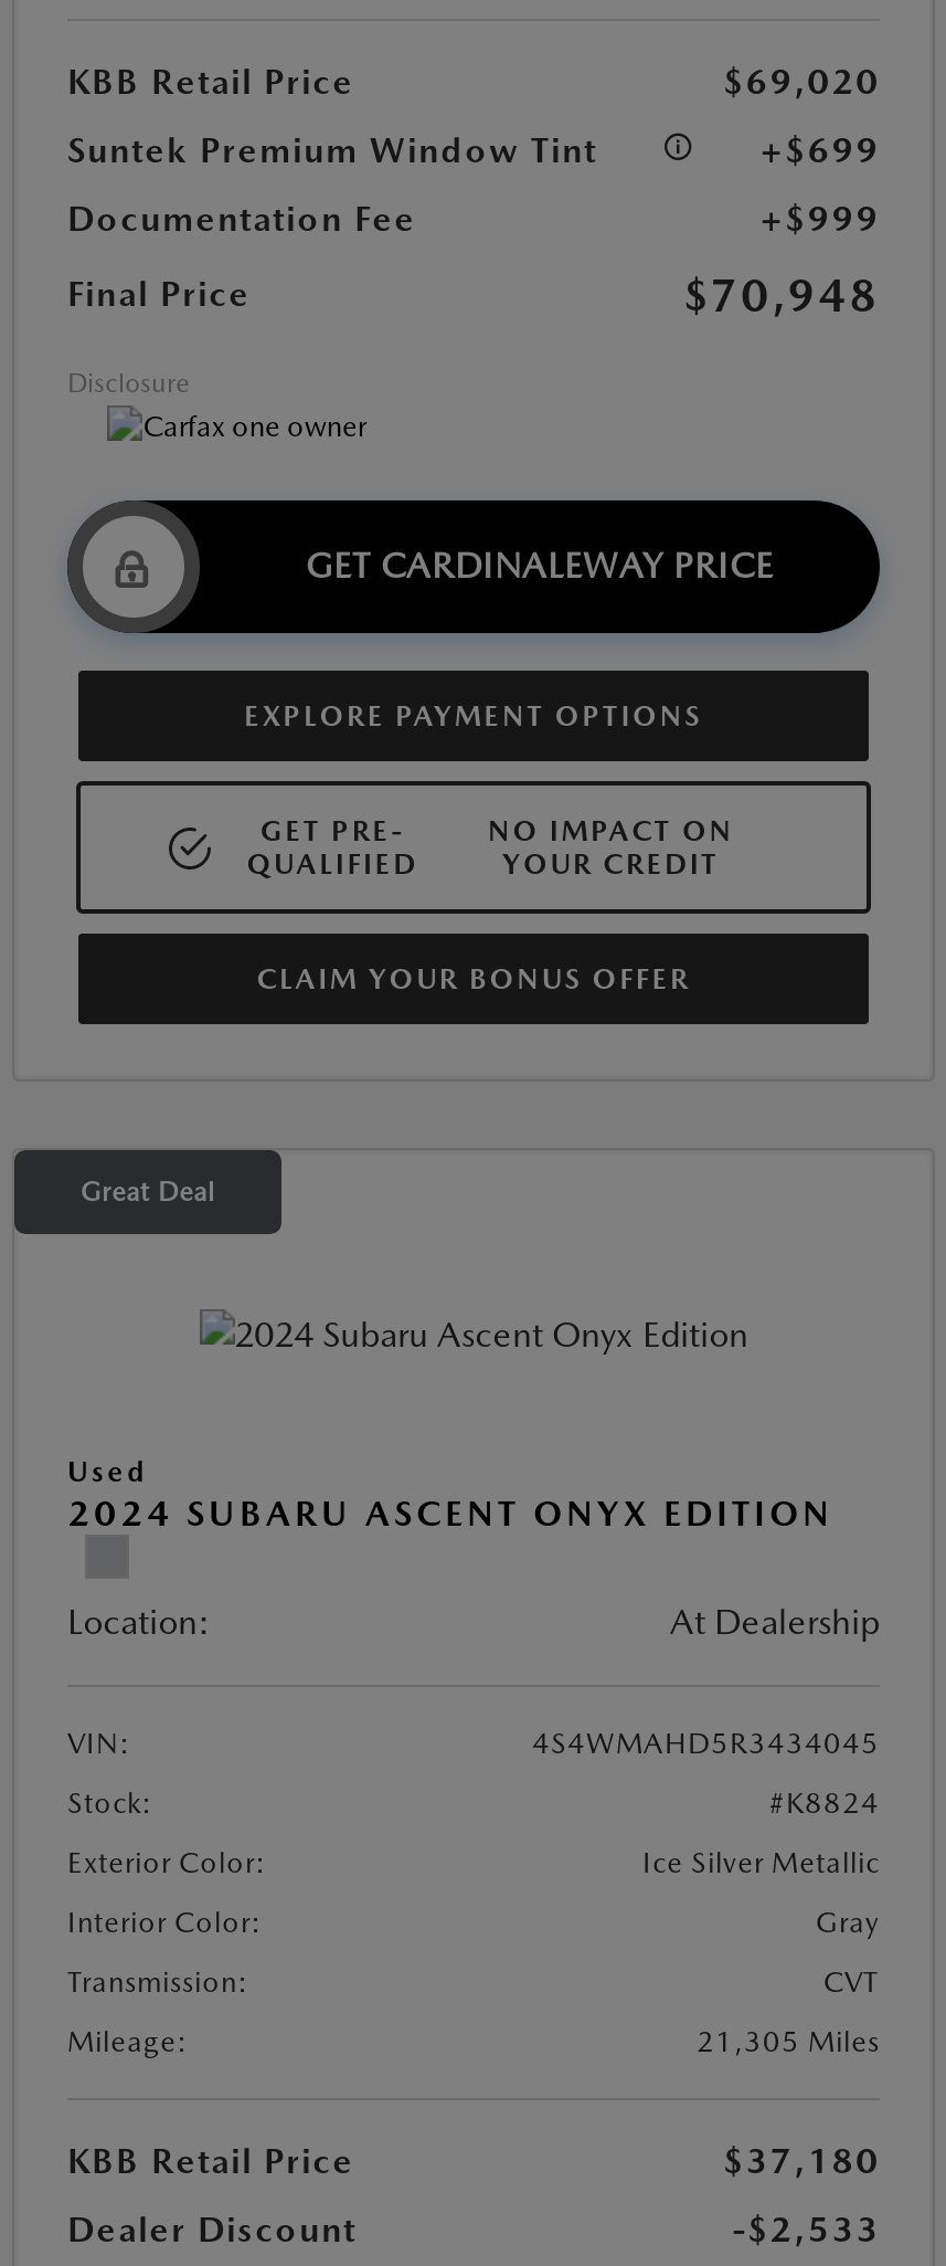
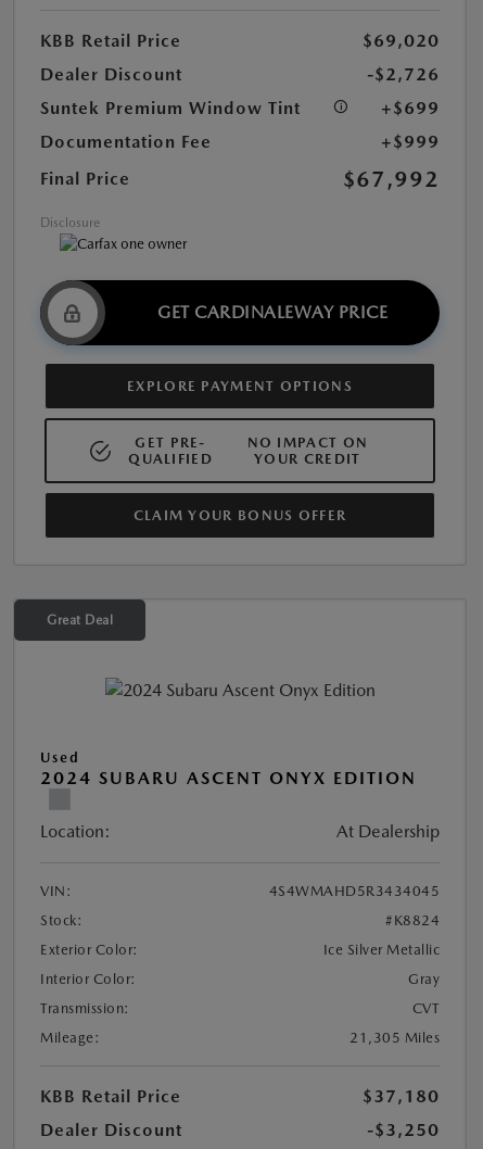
+ Dealer Discount
+ -$2,726

- $70,948
+ $67,992

- -$2,533
+ -$3,250
